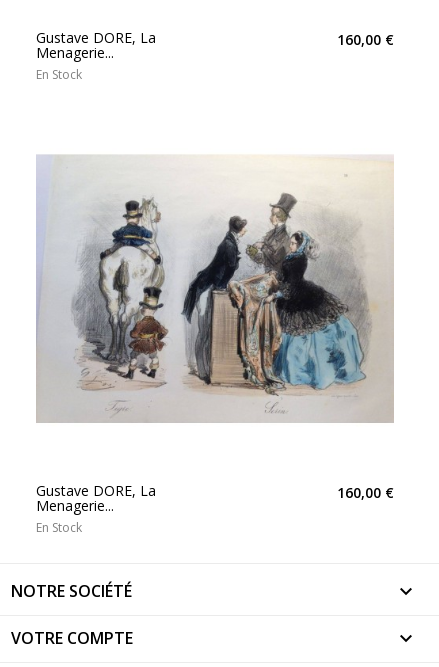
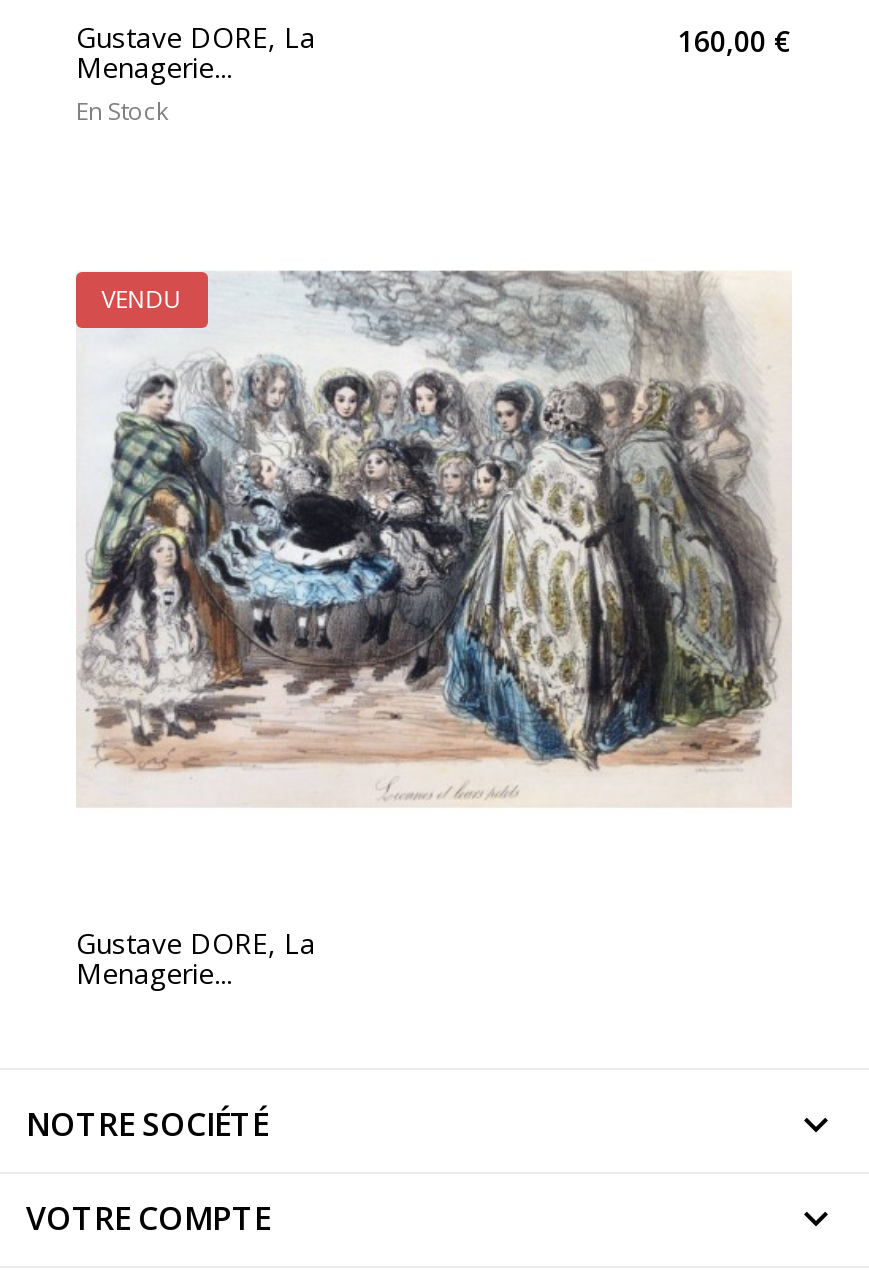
- [image]
+ [image]

- 160,00 €
- En Stock
+ VENDU
